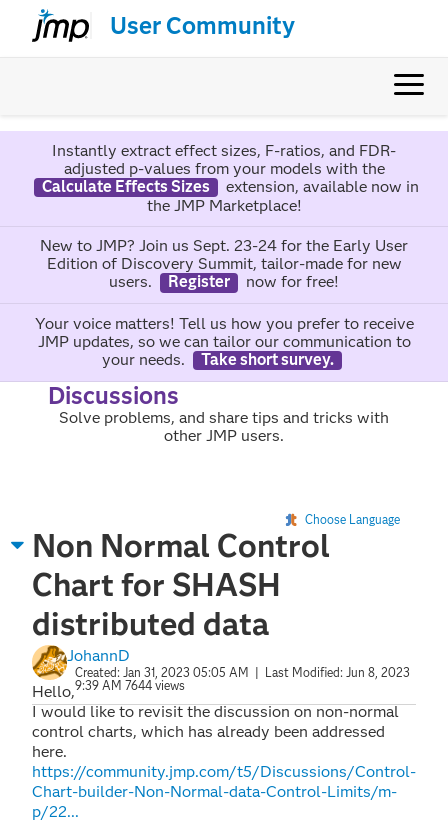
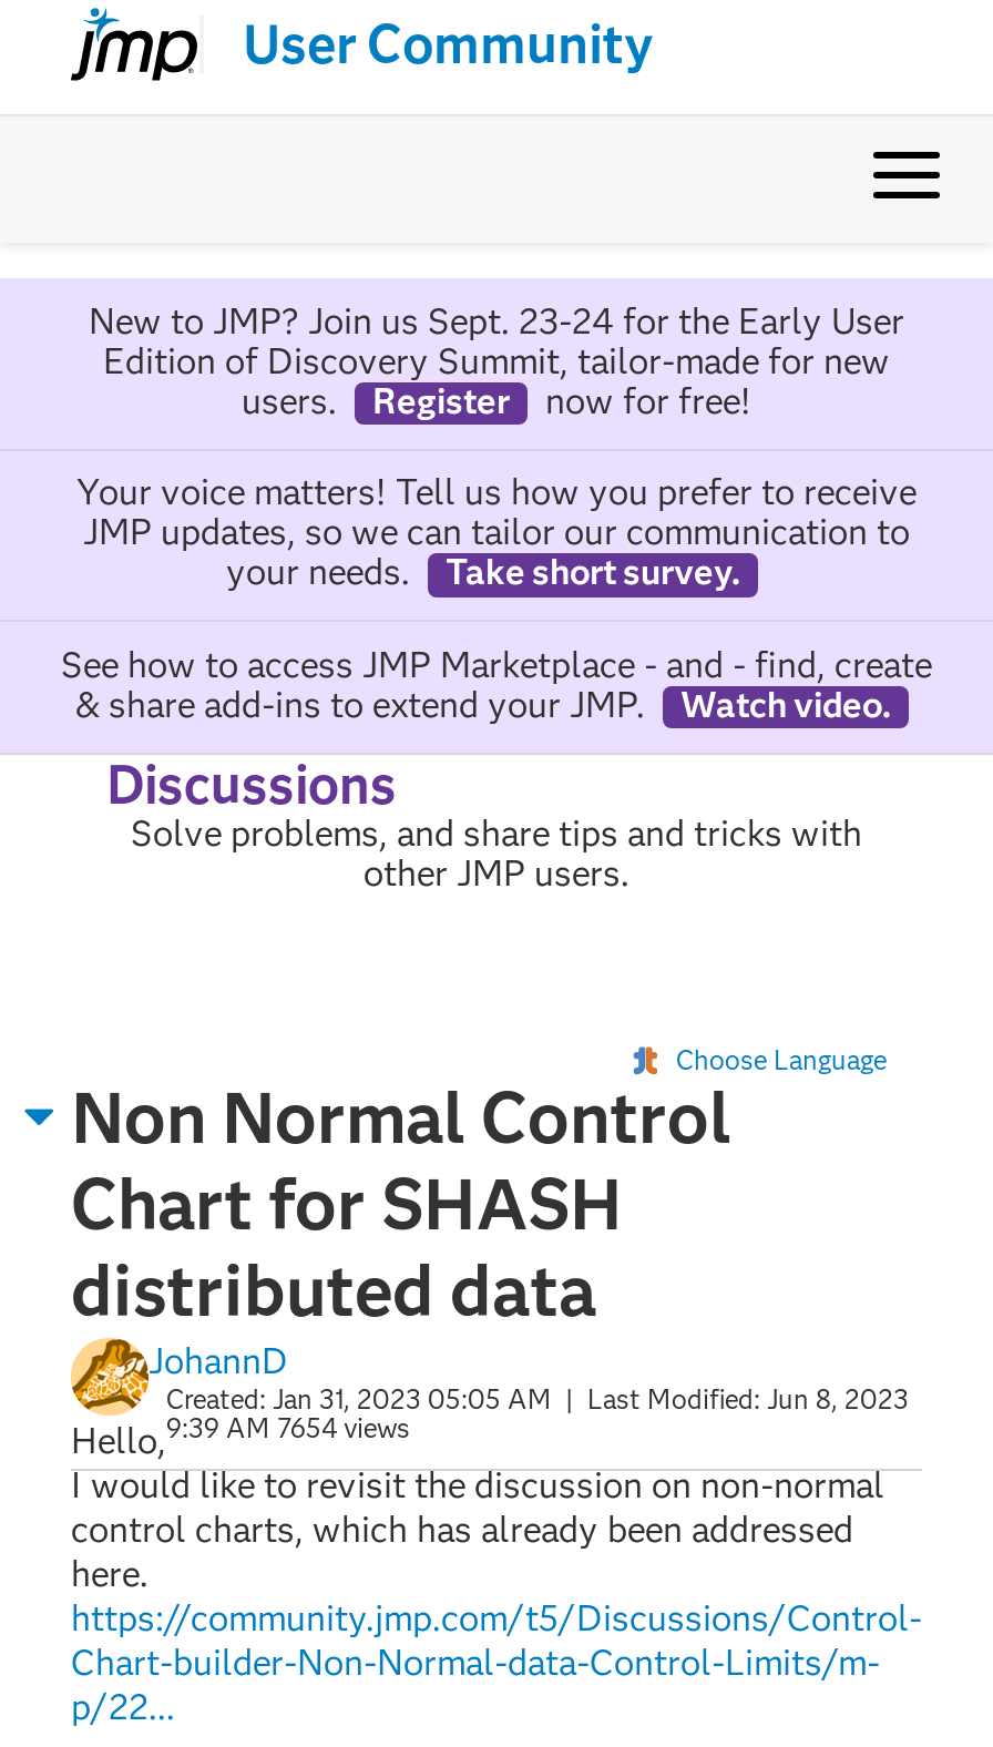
- Instantly extract effect sizes, F-ratios, and FDR-
- adjusted p-values from your models with the
- Calculate Effects Sizes
- extension, available now in
- the JMP Marketplace!

moved up: New to JMP? Join us Sept. 23-24 for the Early User | Edition of Discovery Summit, tailor-made for new | users. | ... | your needs. | Take short survey.

+ See how to access JMP Marketplace - and - find, create
+ & share add-ins to extend your JMP.
+ Watch video.

- Hello, 9:39 AM 7644 views
+ Hello, 9:39 AM 7654 views
